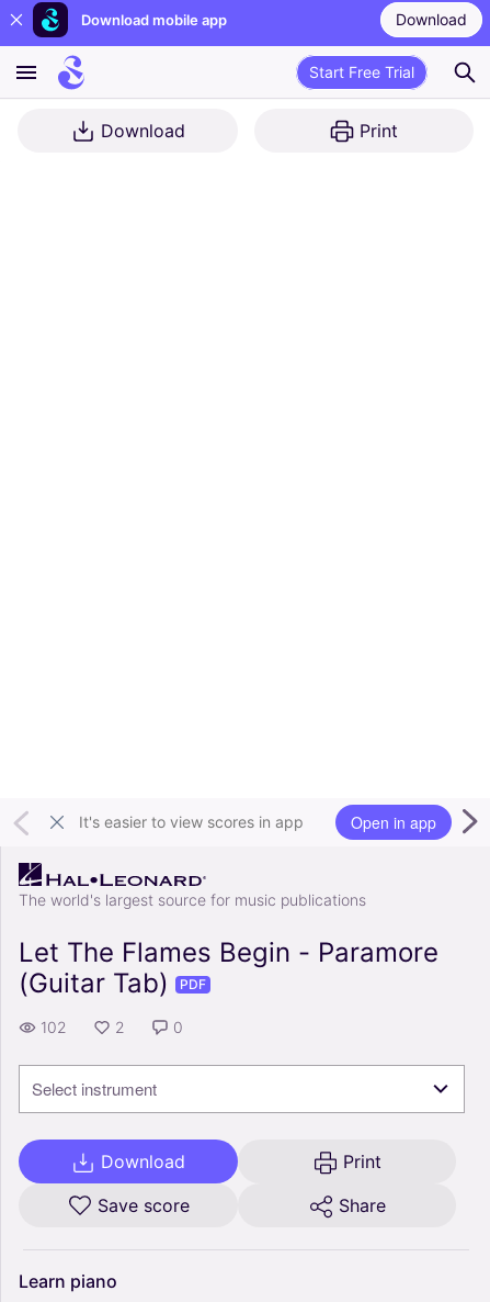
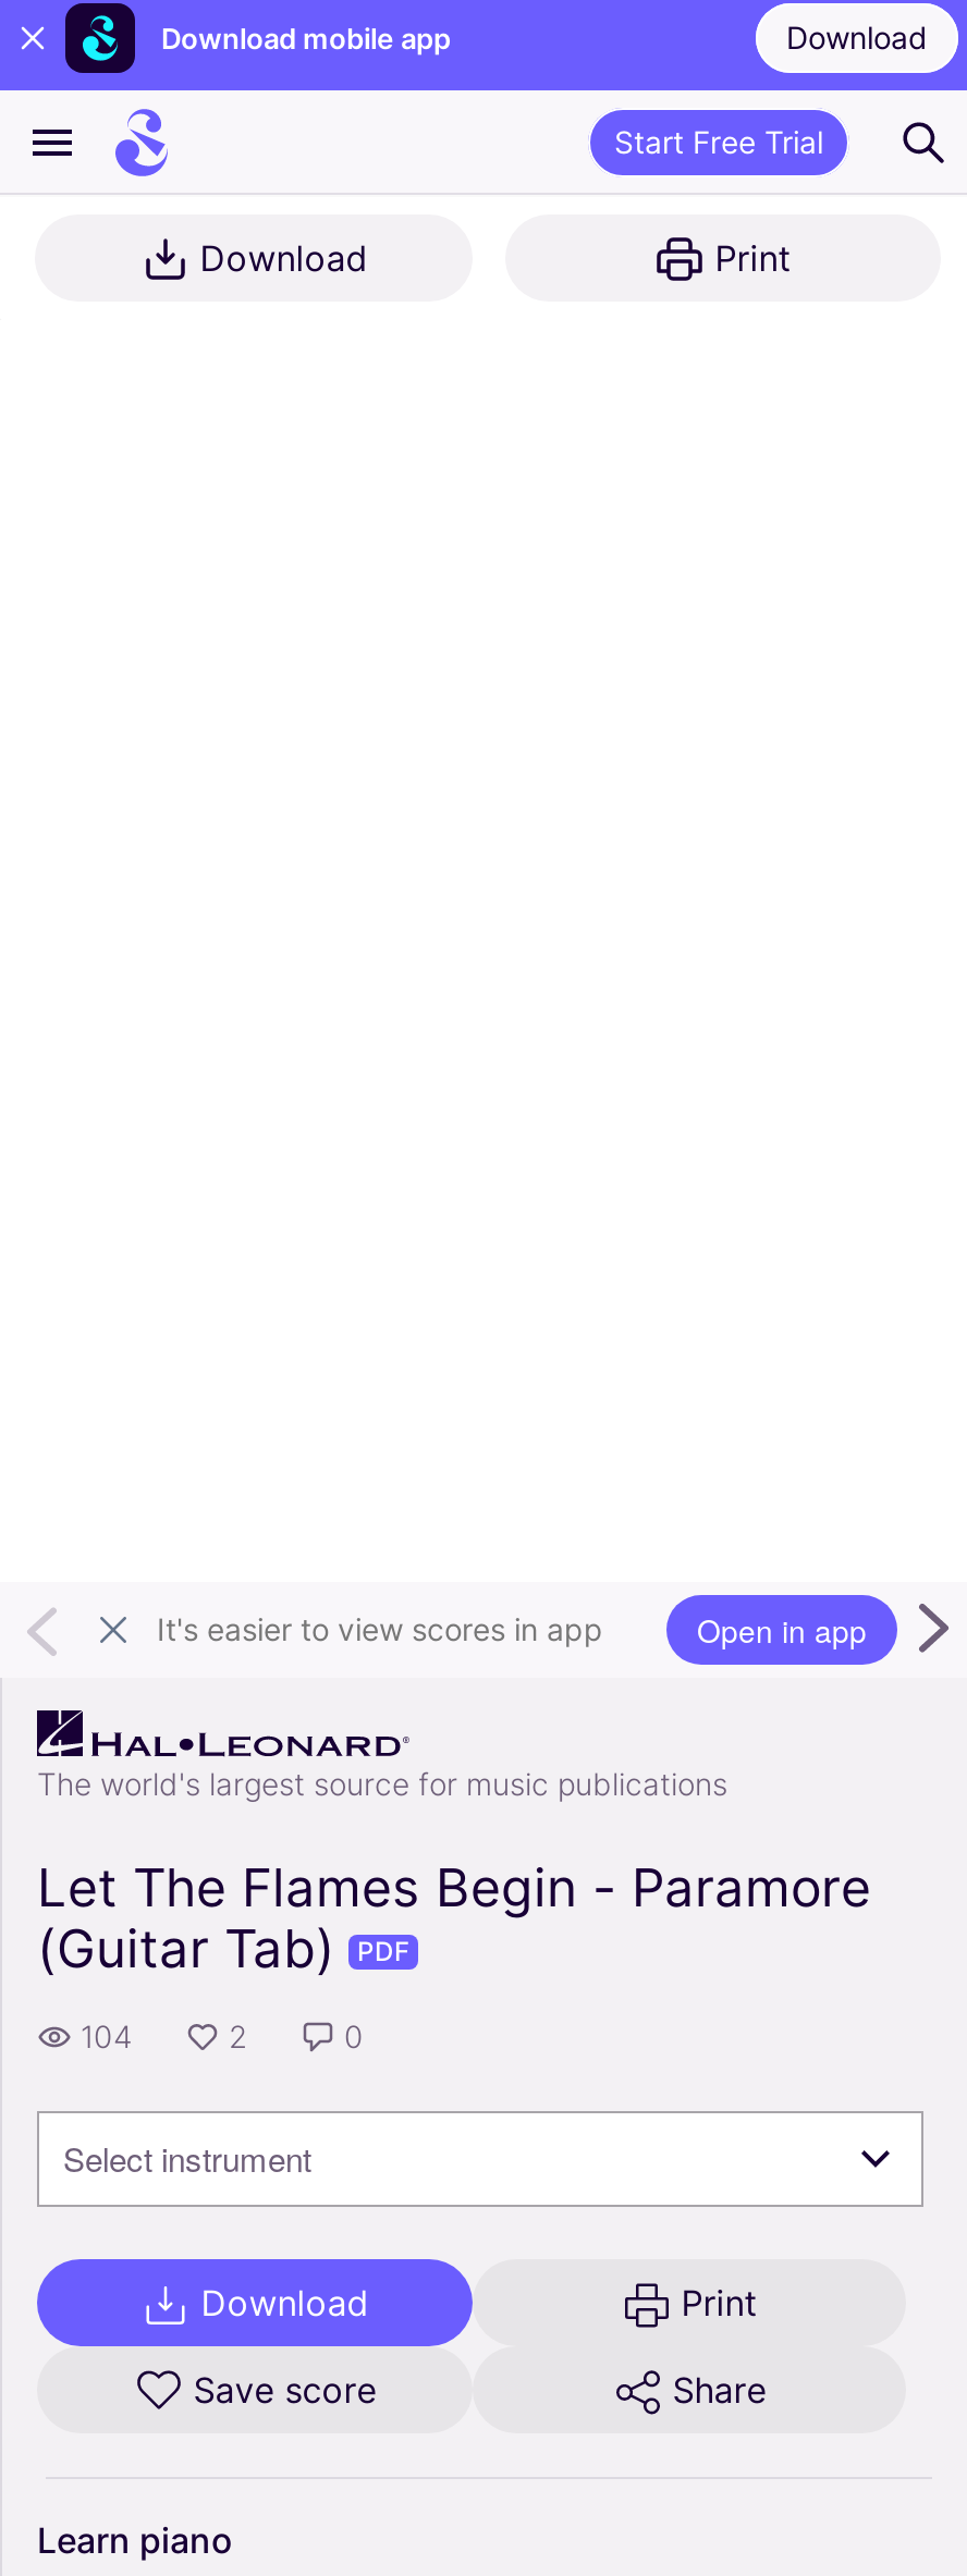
- 102
+ 104
